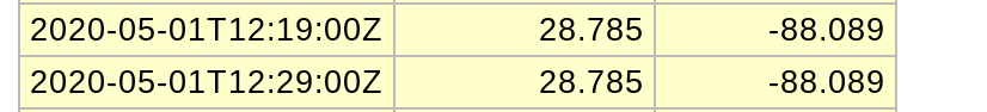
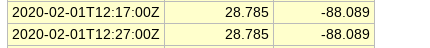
- 2020-05-01T12:19:00Z
+ 2020-02-01T12:17:00Z

- 2020-05-01T12:29:00Z
+ 2020-02-01T12:27:00Z
